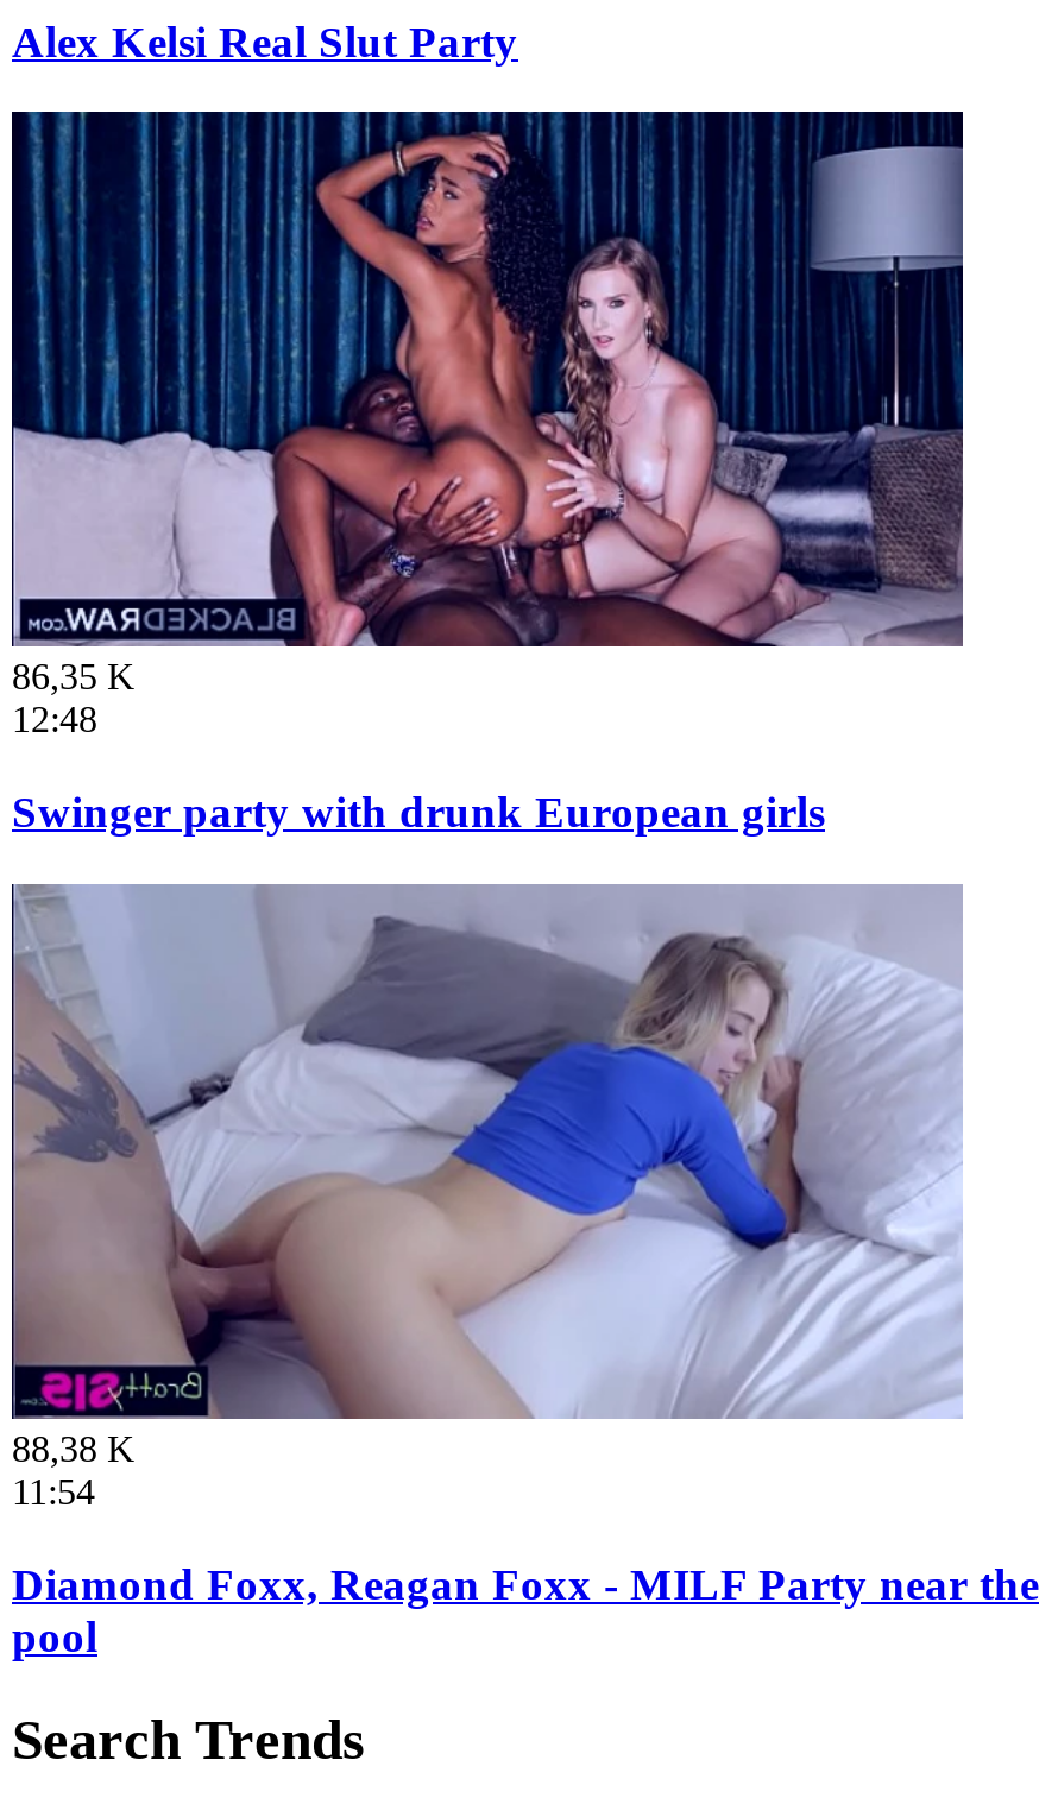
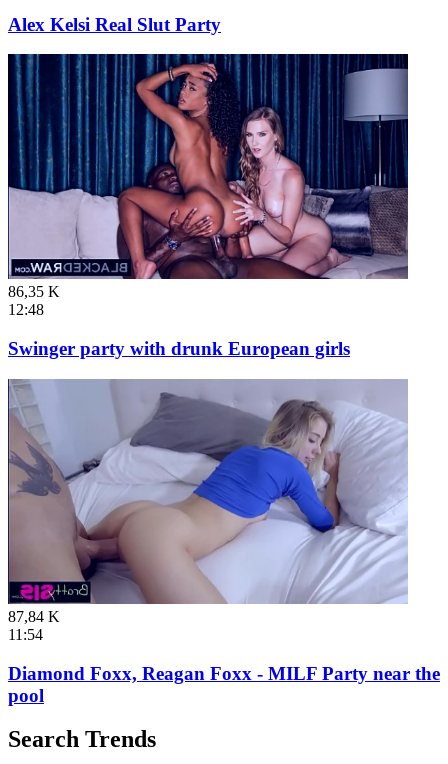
- 88,38 K
+ 87,84 K
